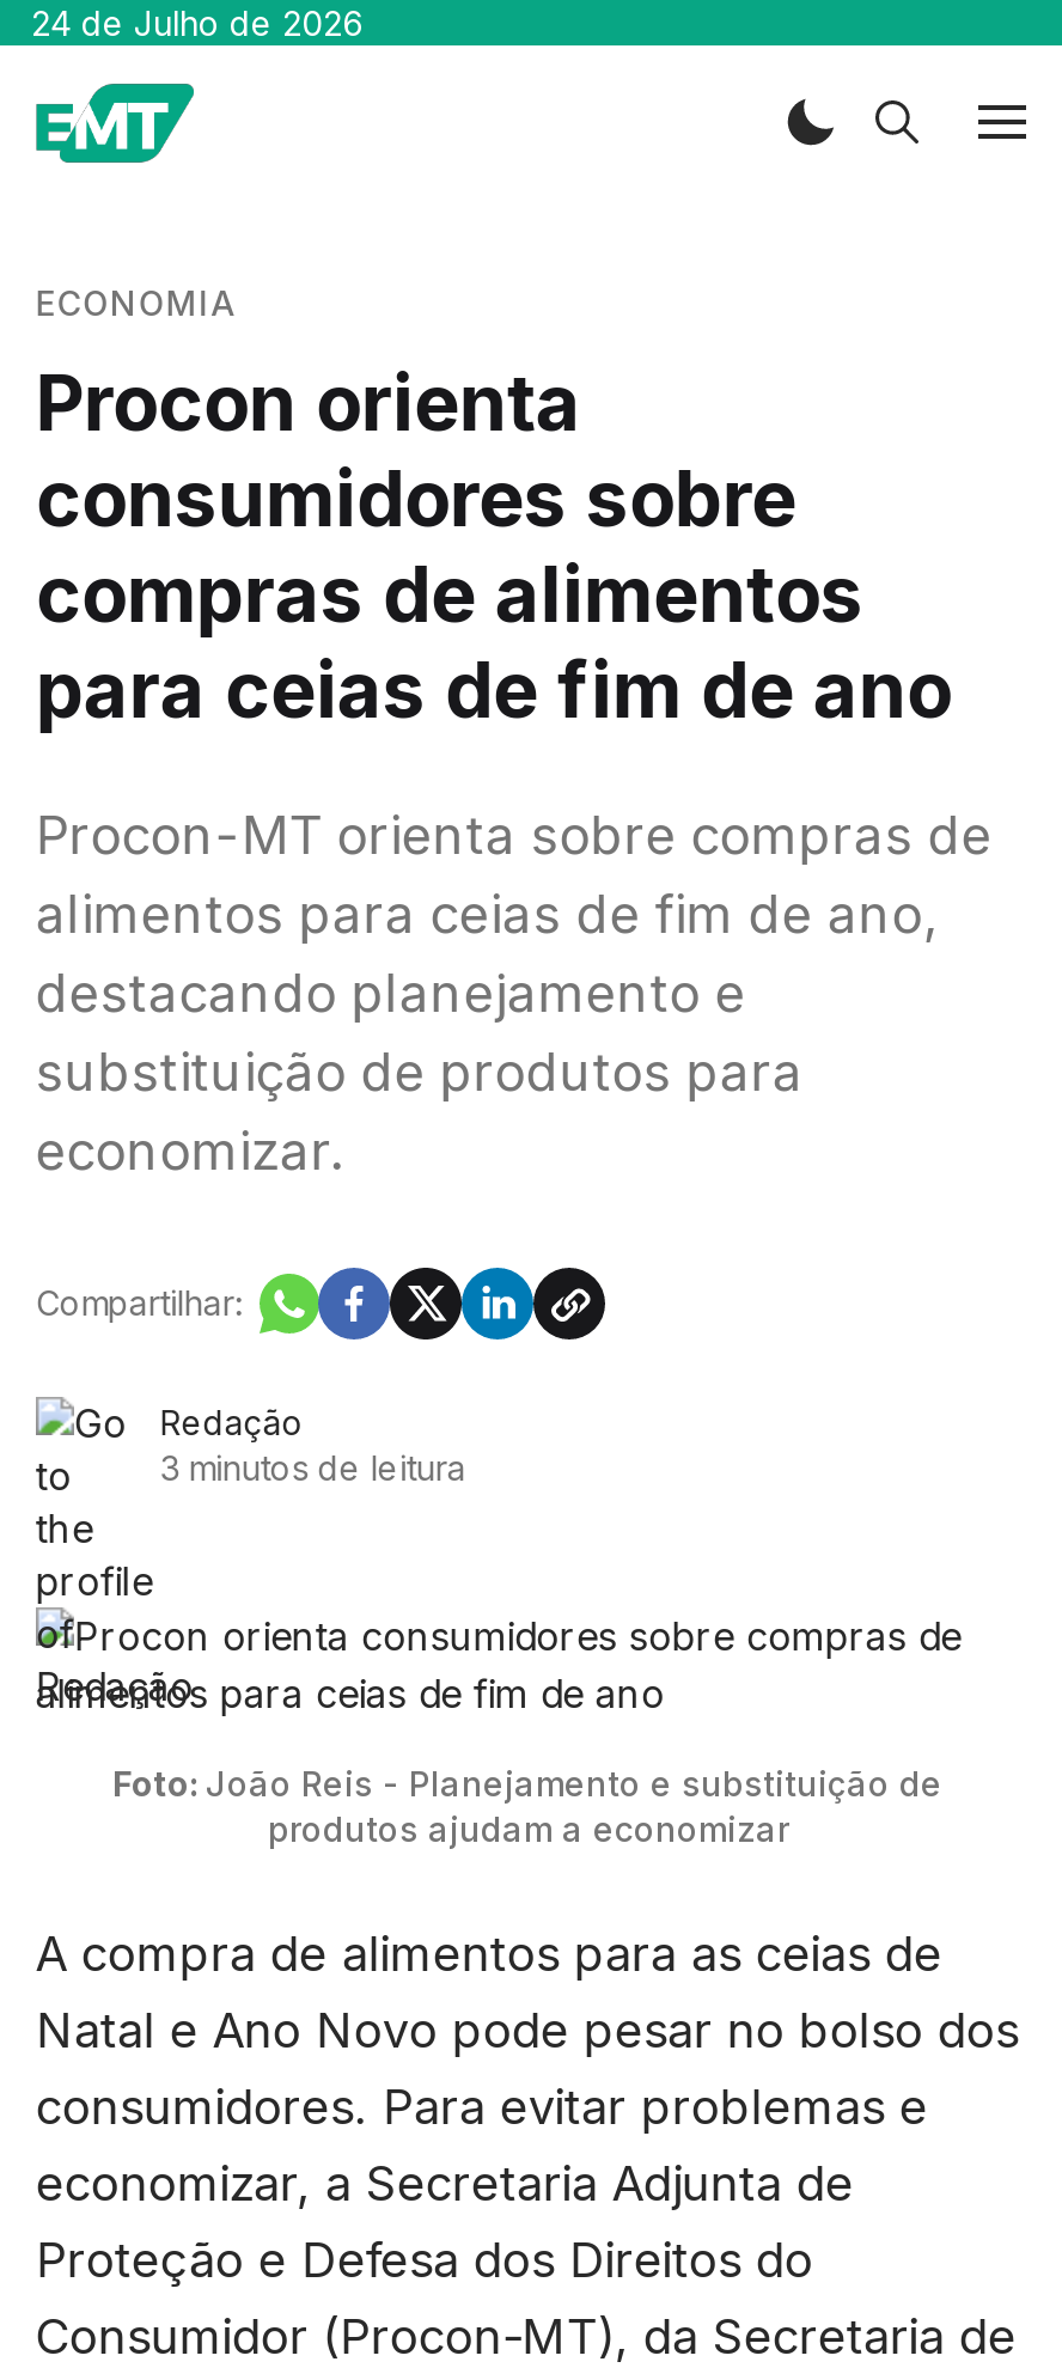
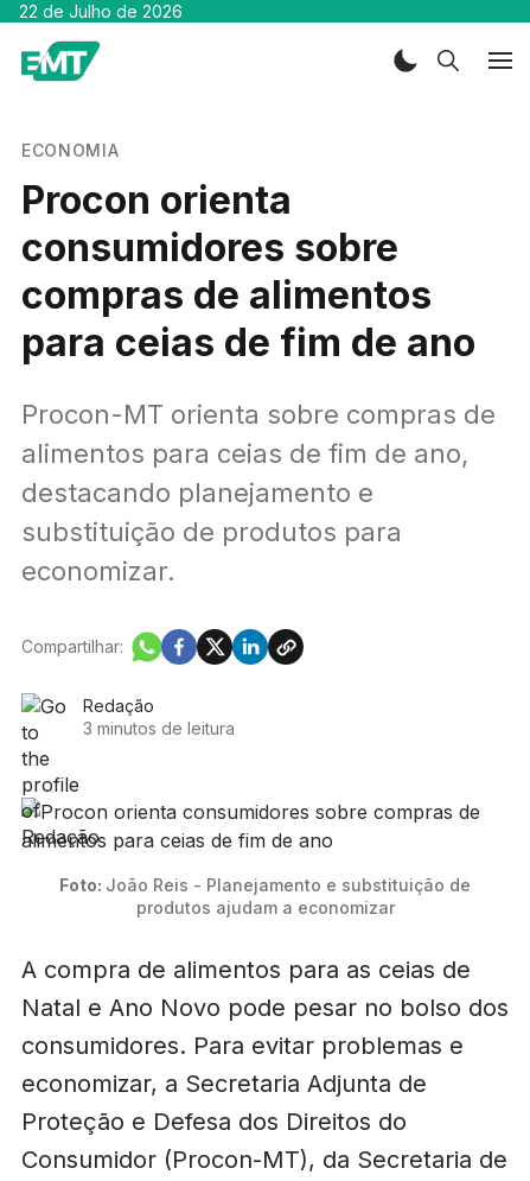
- 24 de Julho de 2026
+ 22 de Julho de 2026
